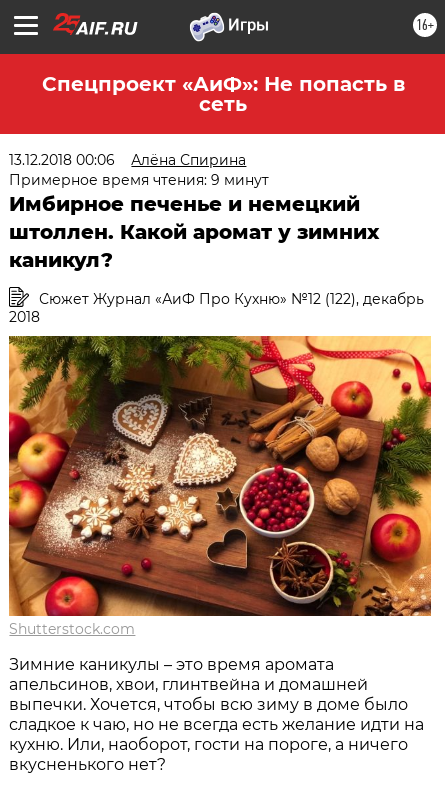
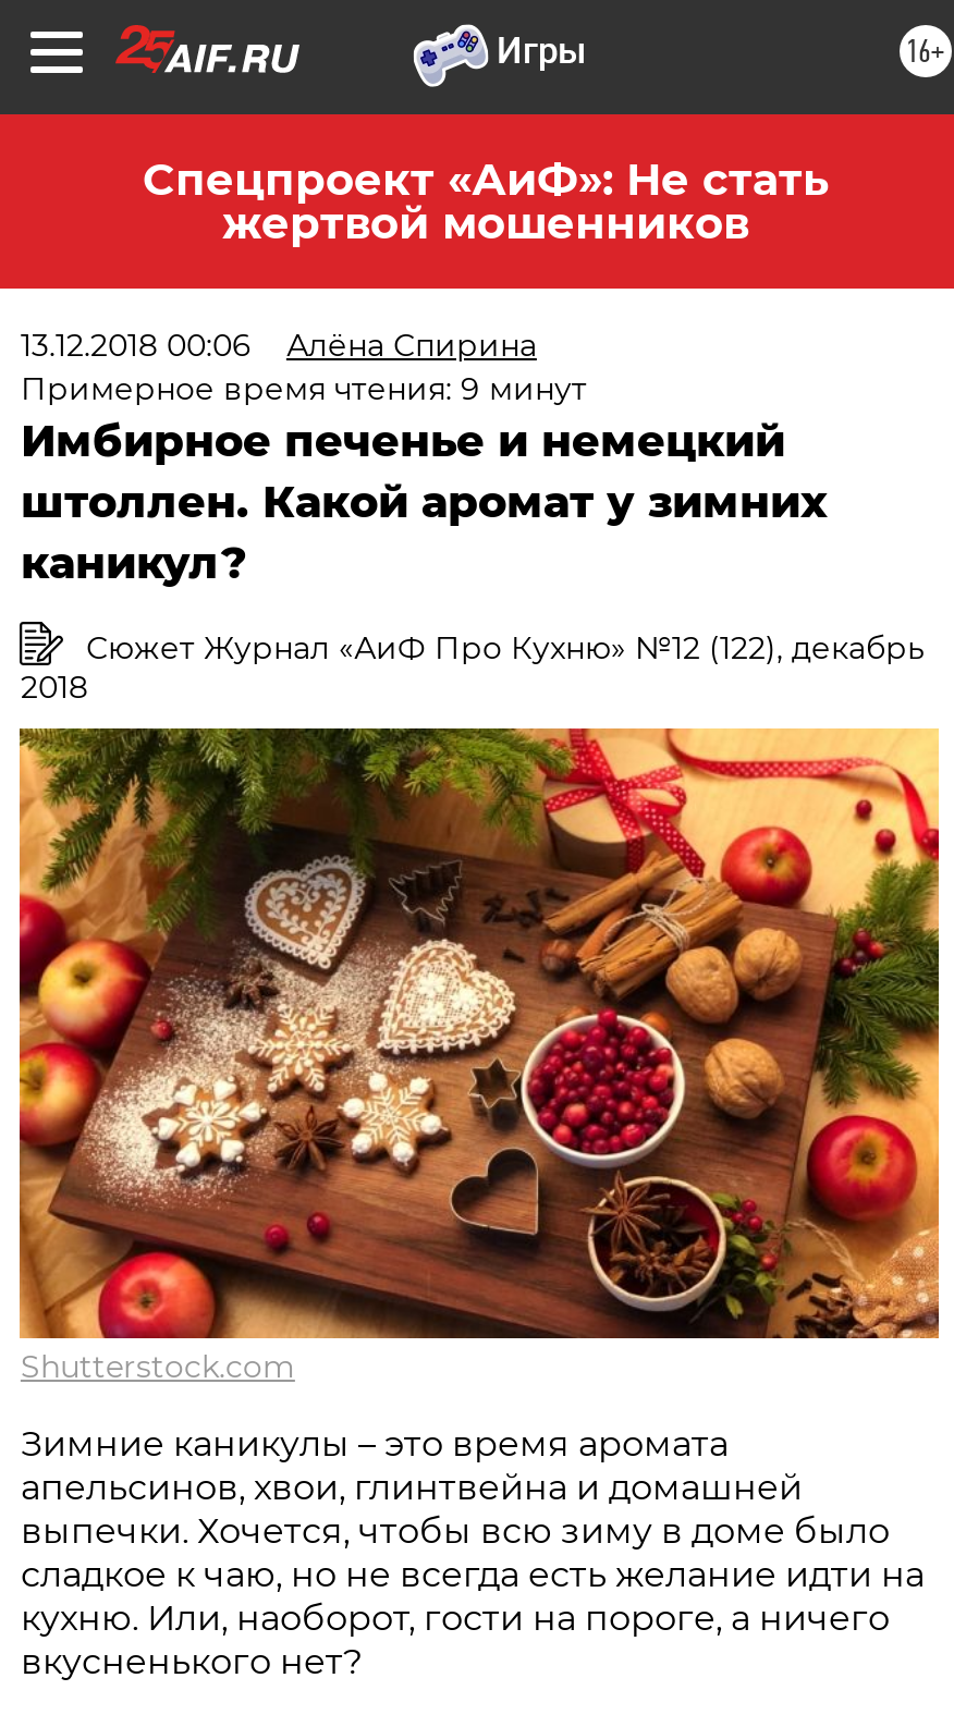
- Спецпроект «АиФ»: Не попасть в
- сеть
+ Спецпроект «АиФ»: Не стать
+ жертвой мошенников
